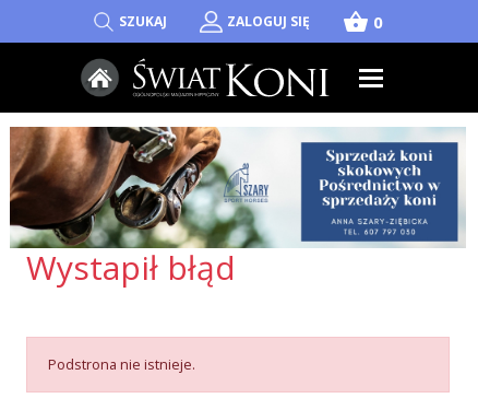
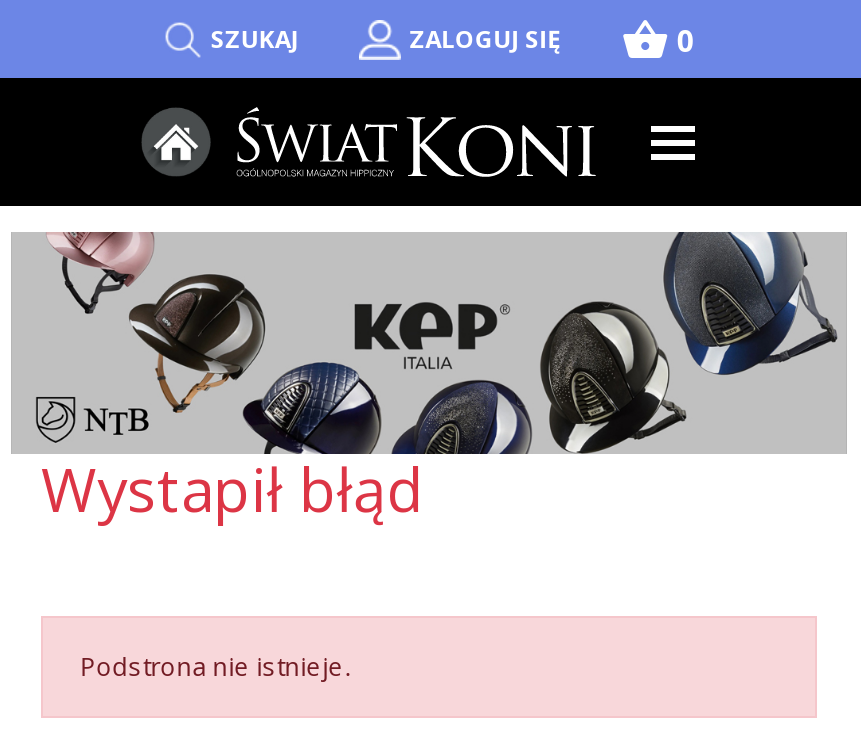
- [image]
+ [image]
